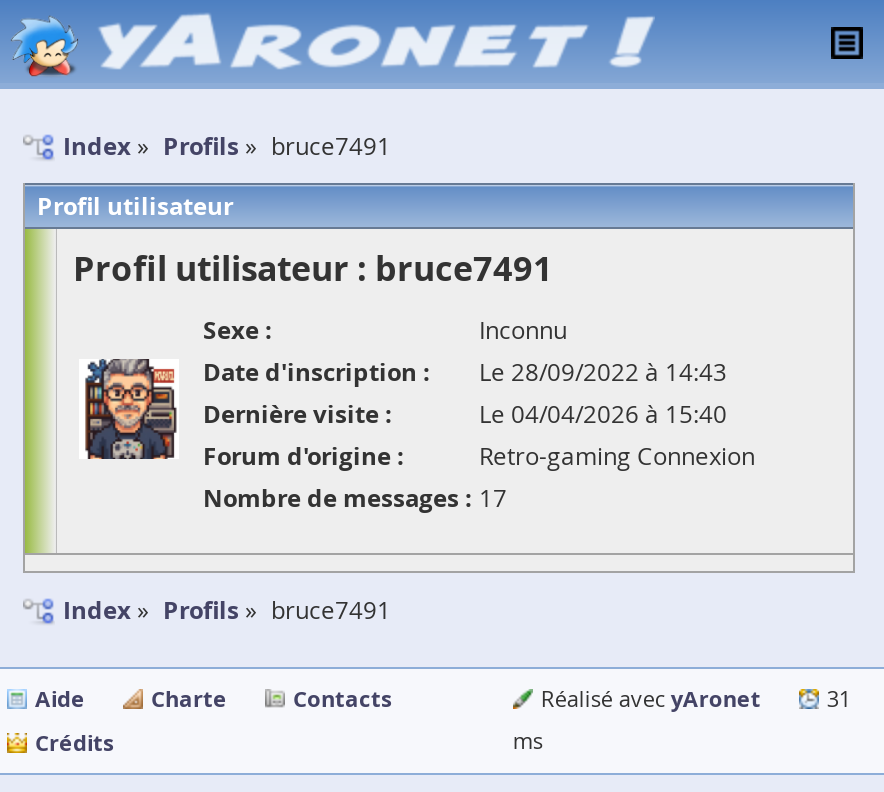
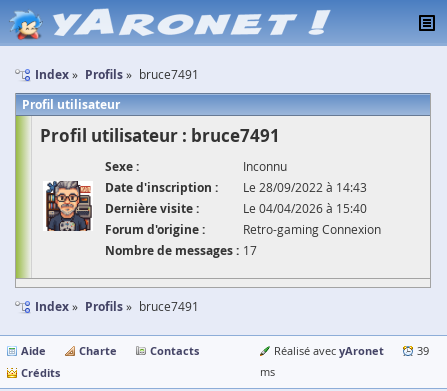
- 31
+ 39
